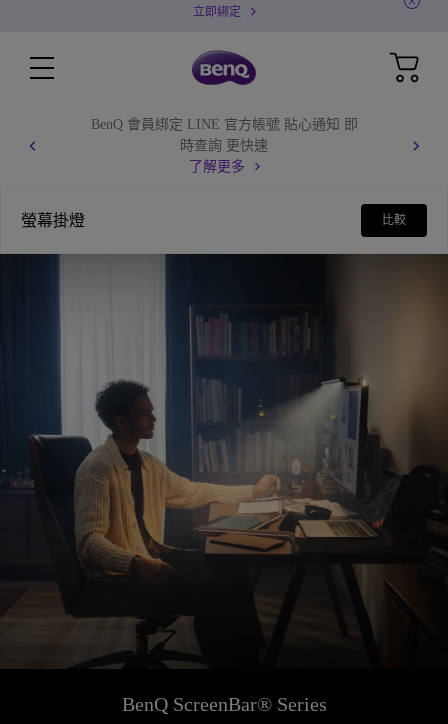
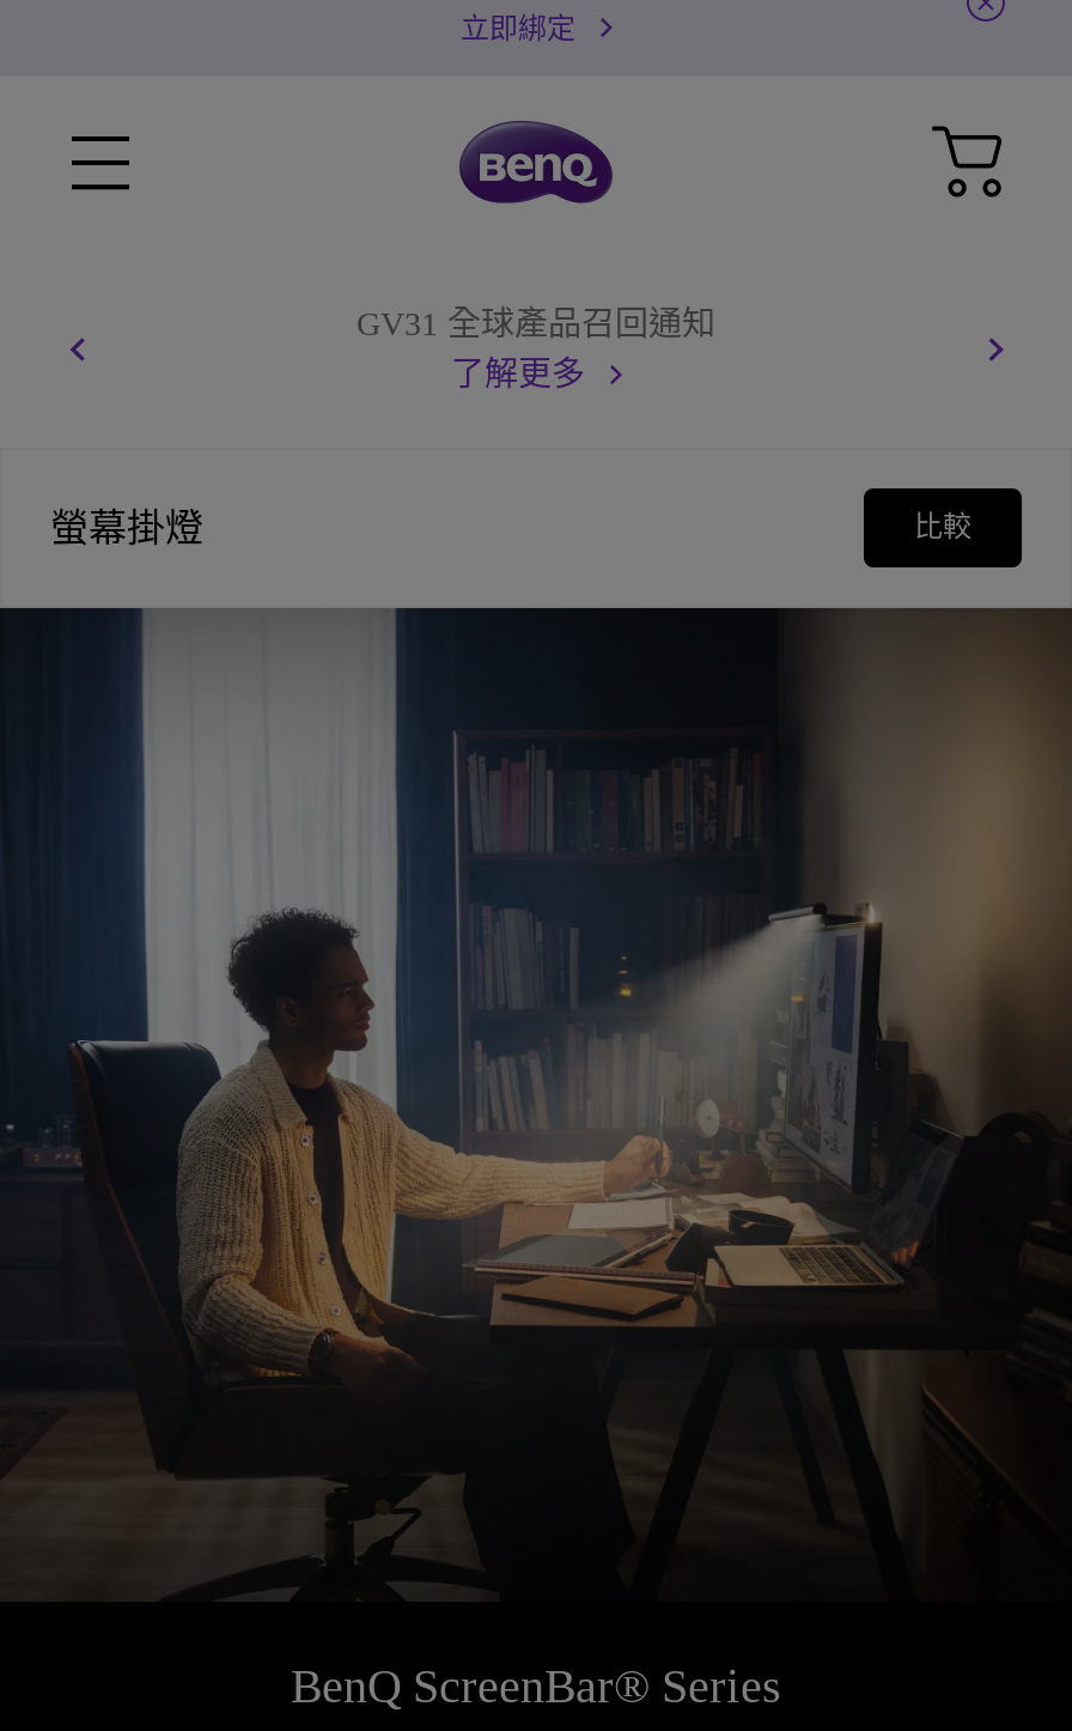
- BenQ 會員綁定 LINE 官方帳號 貼心通知 即
- 時查詢 更快速
+ GV31 全球產品召回通知
